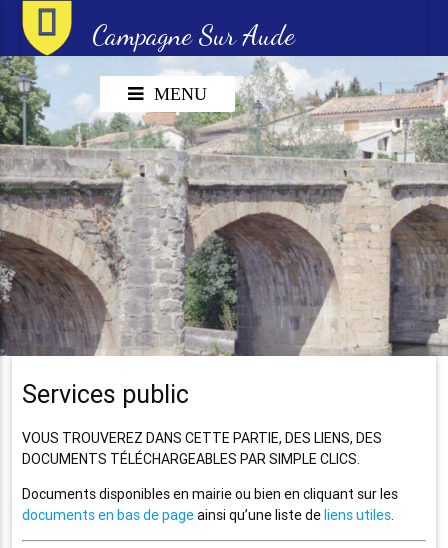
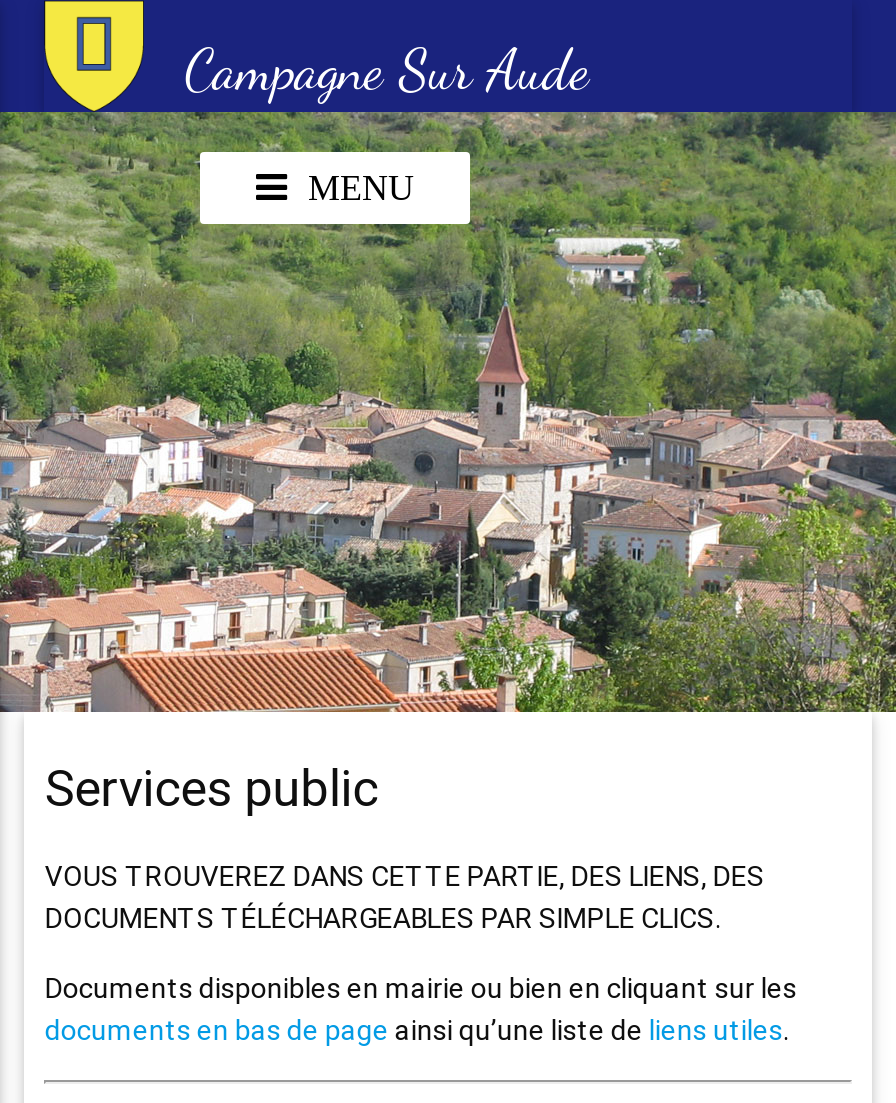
- [image]
+ [image]
